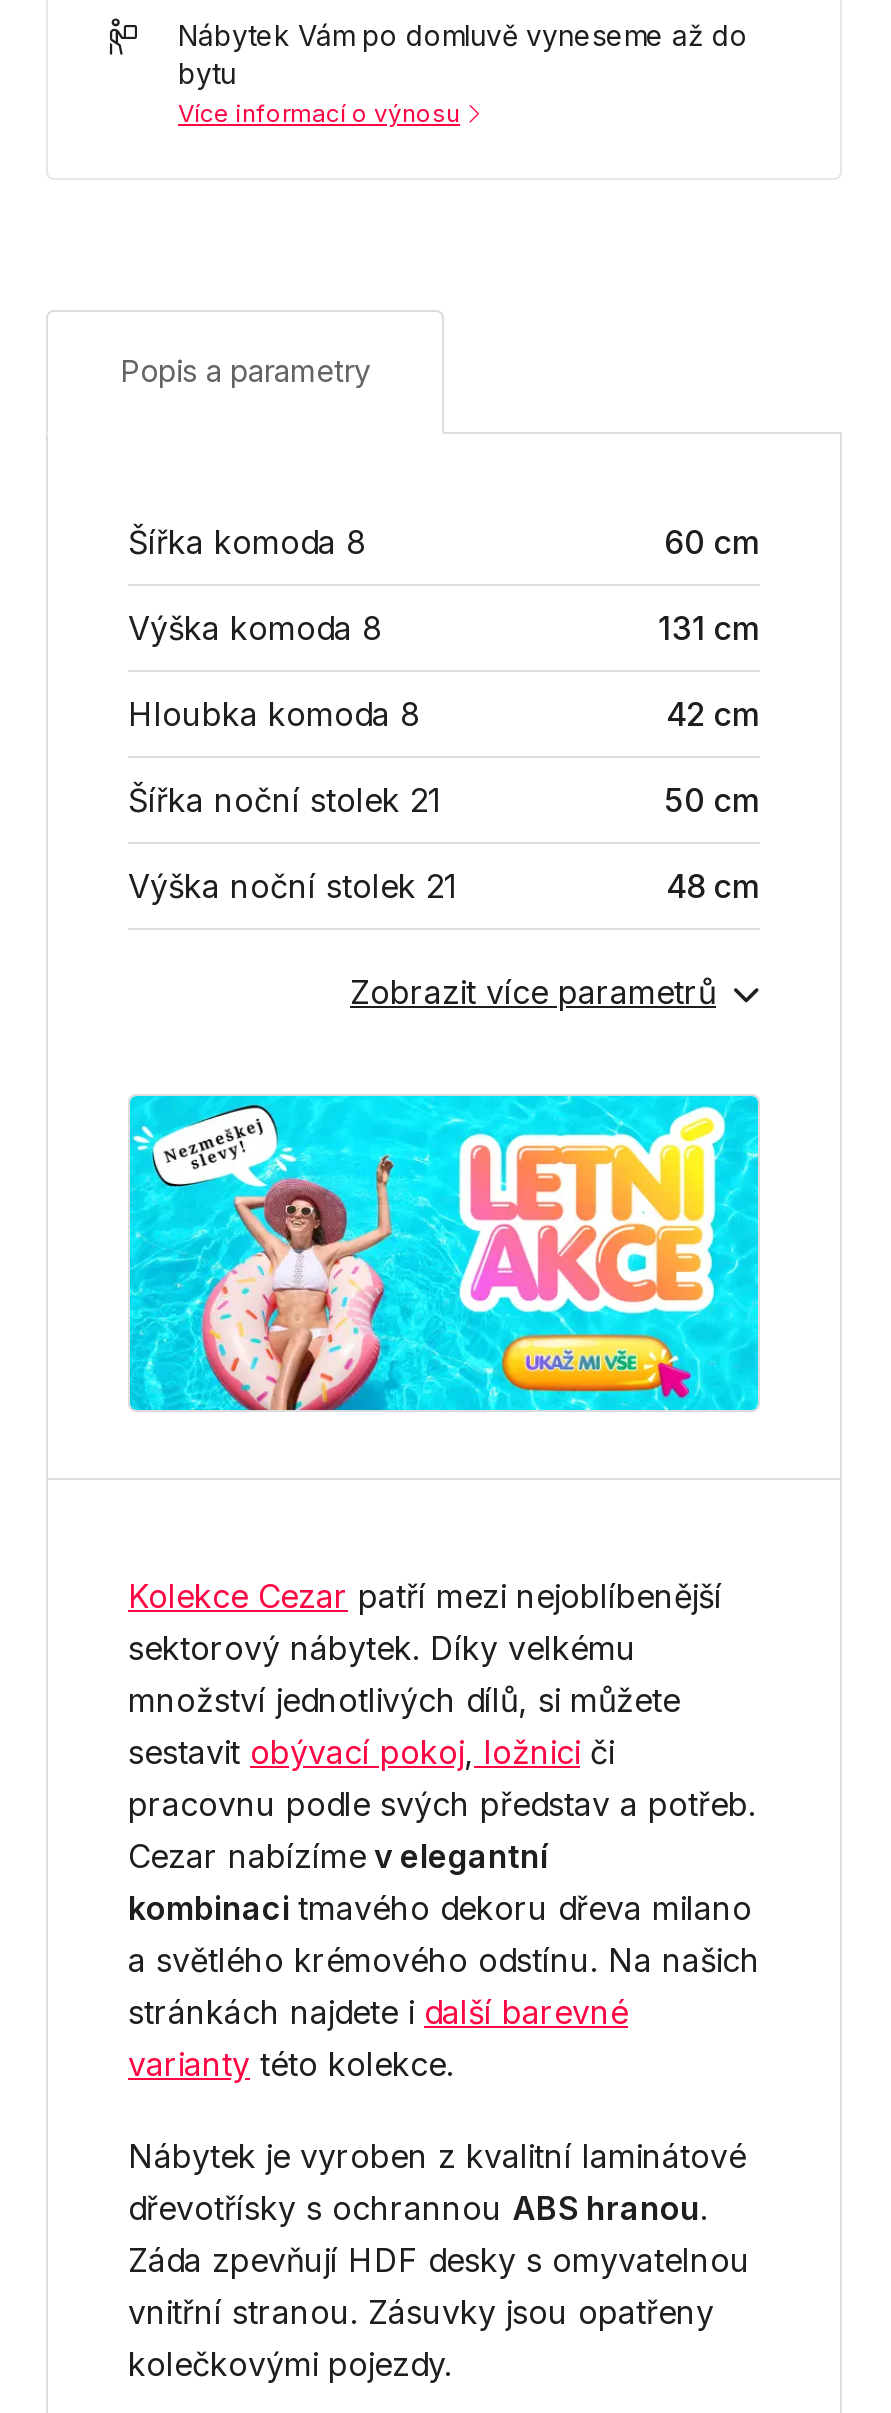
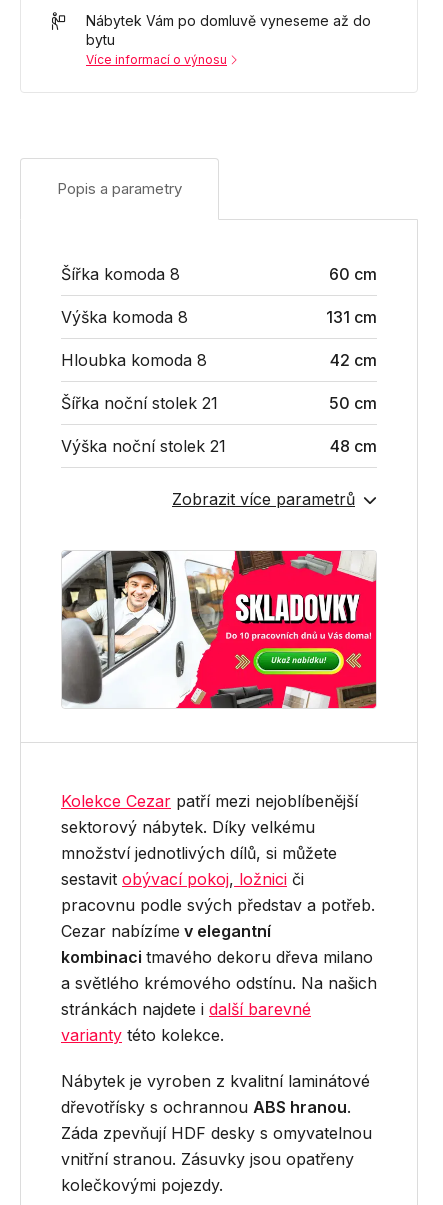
- [image]
+ [image]
